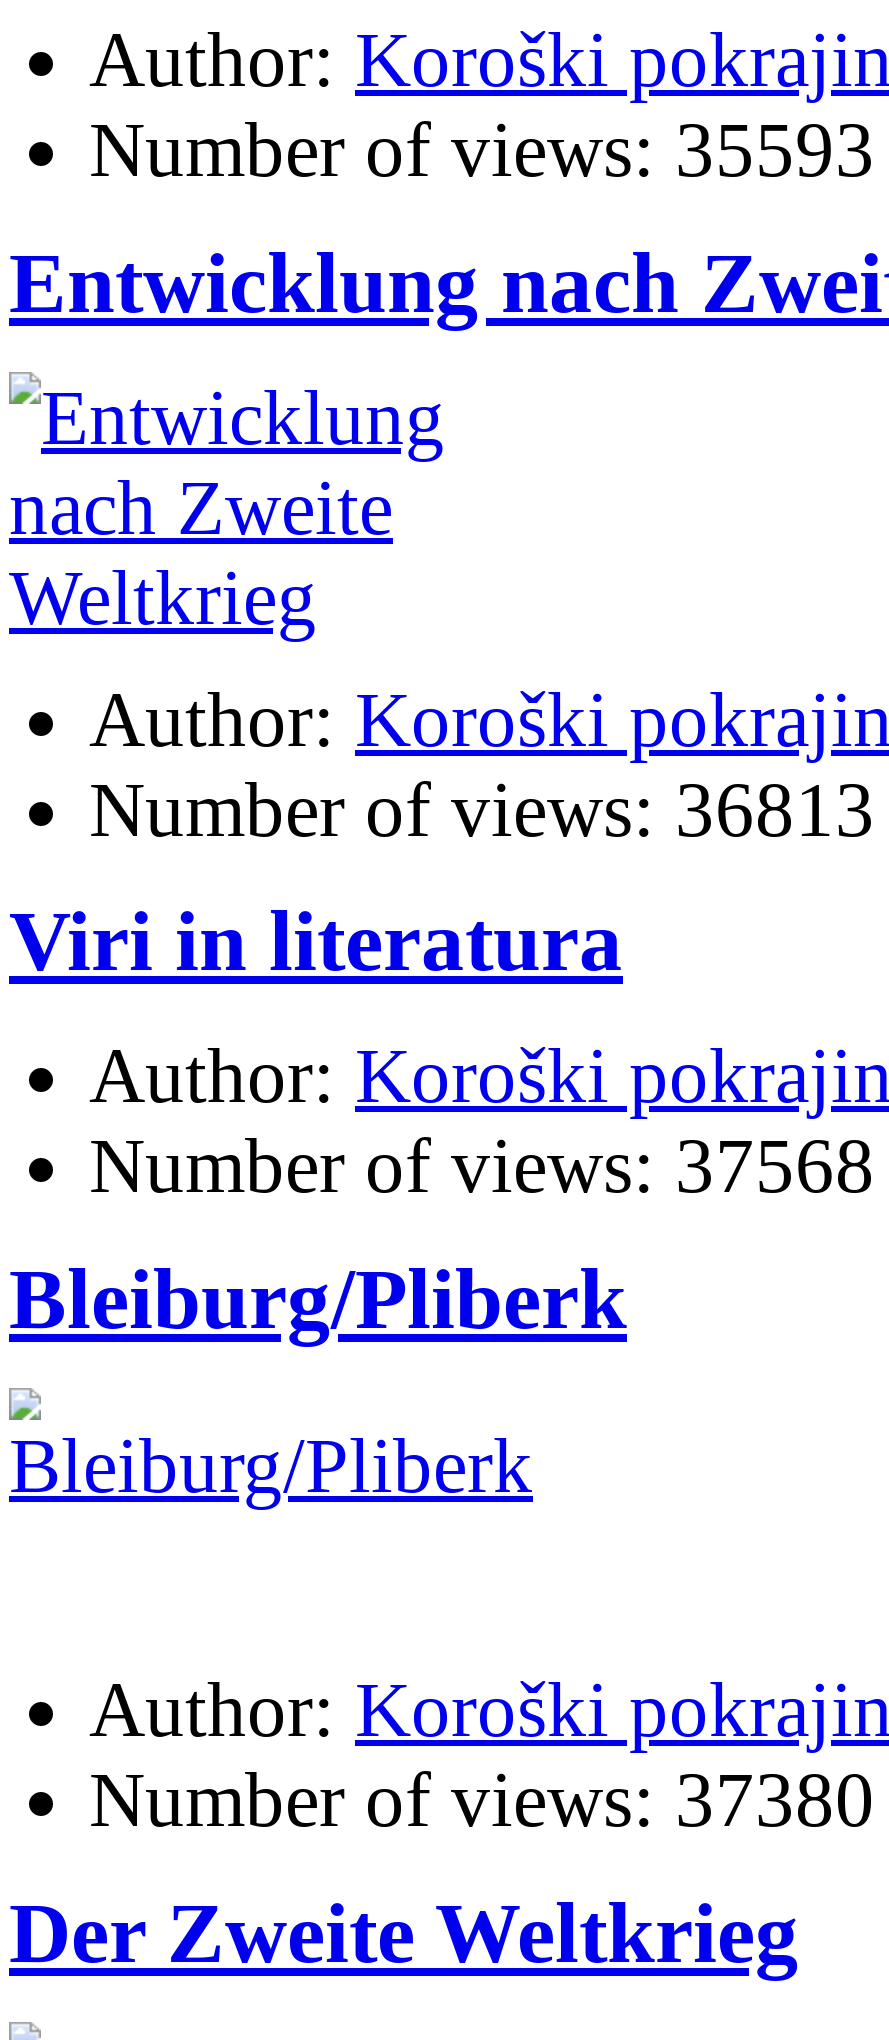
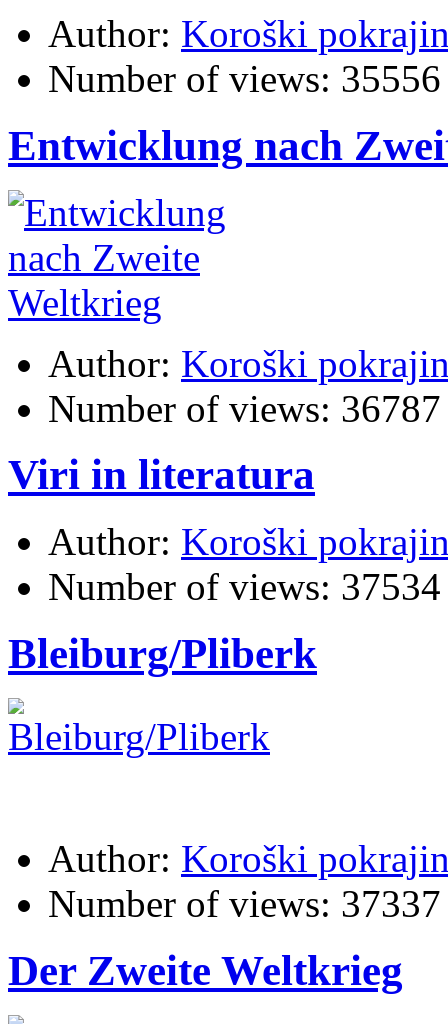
- Number of views: 35593
+ Number of views: 35556

- Number of views: 36813
+ Number of views: 36787

- Number of views: 37568
+ Number of views: 37534

- Number of views: 37380
+ Number of views: 37337
